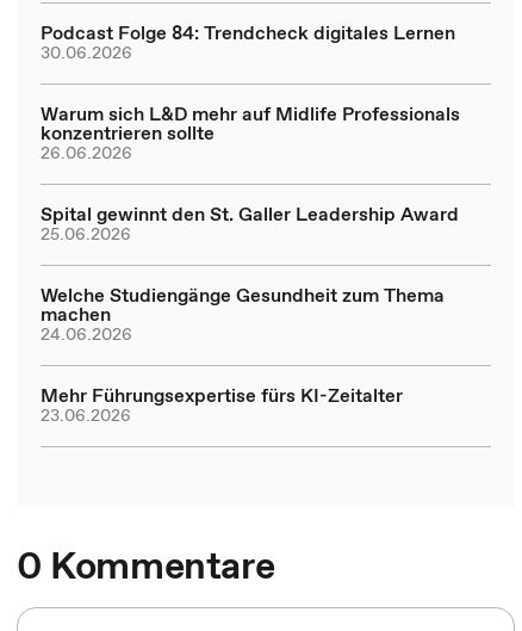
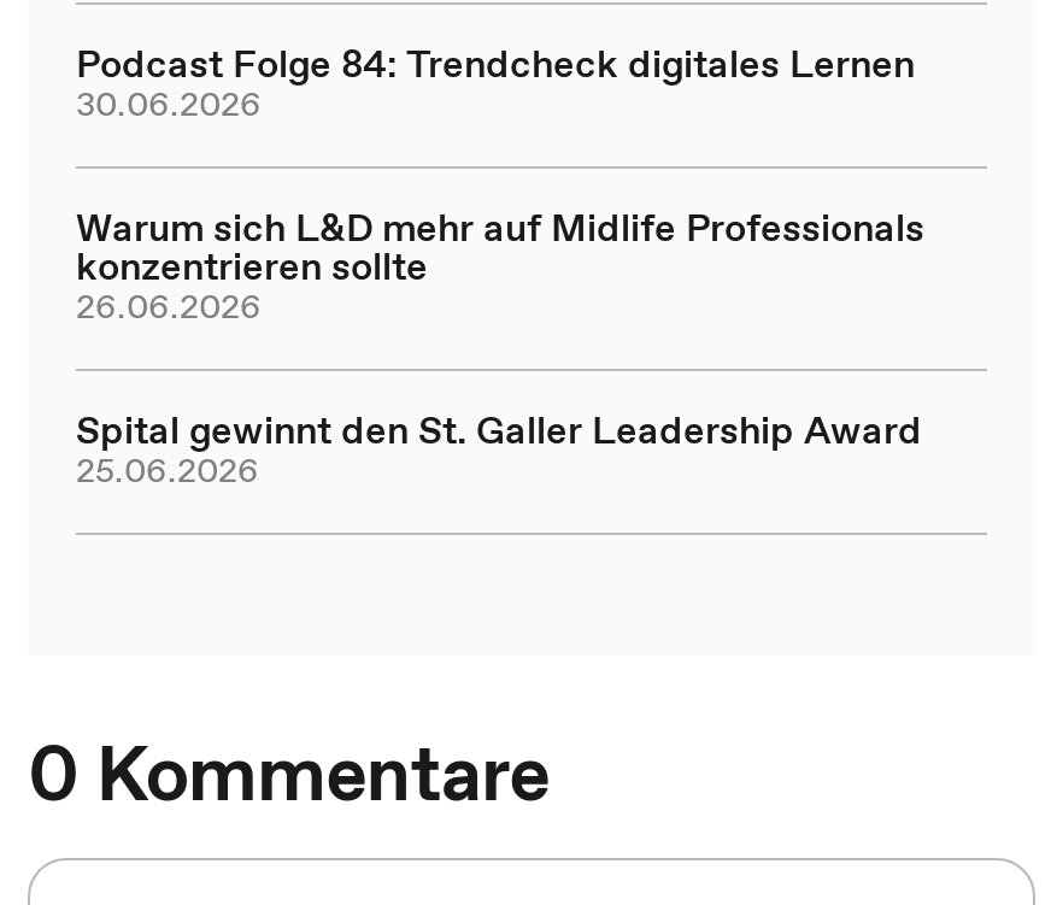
- Welche Studiengänge Gesundheit zum Thema
- machen
- 24.06.2026
- Mehr Führungsexpertise fürs KI-Zeitalter
- 23.06.2026
